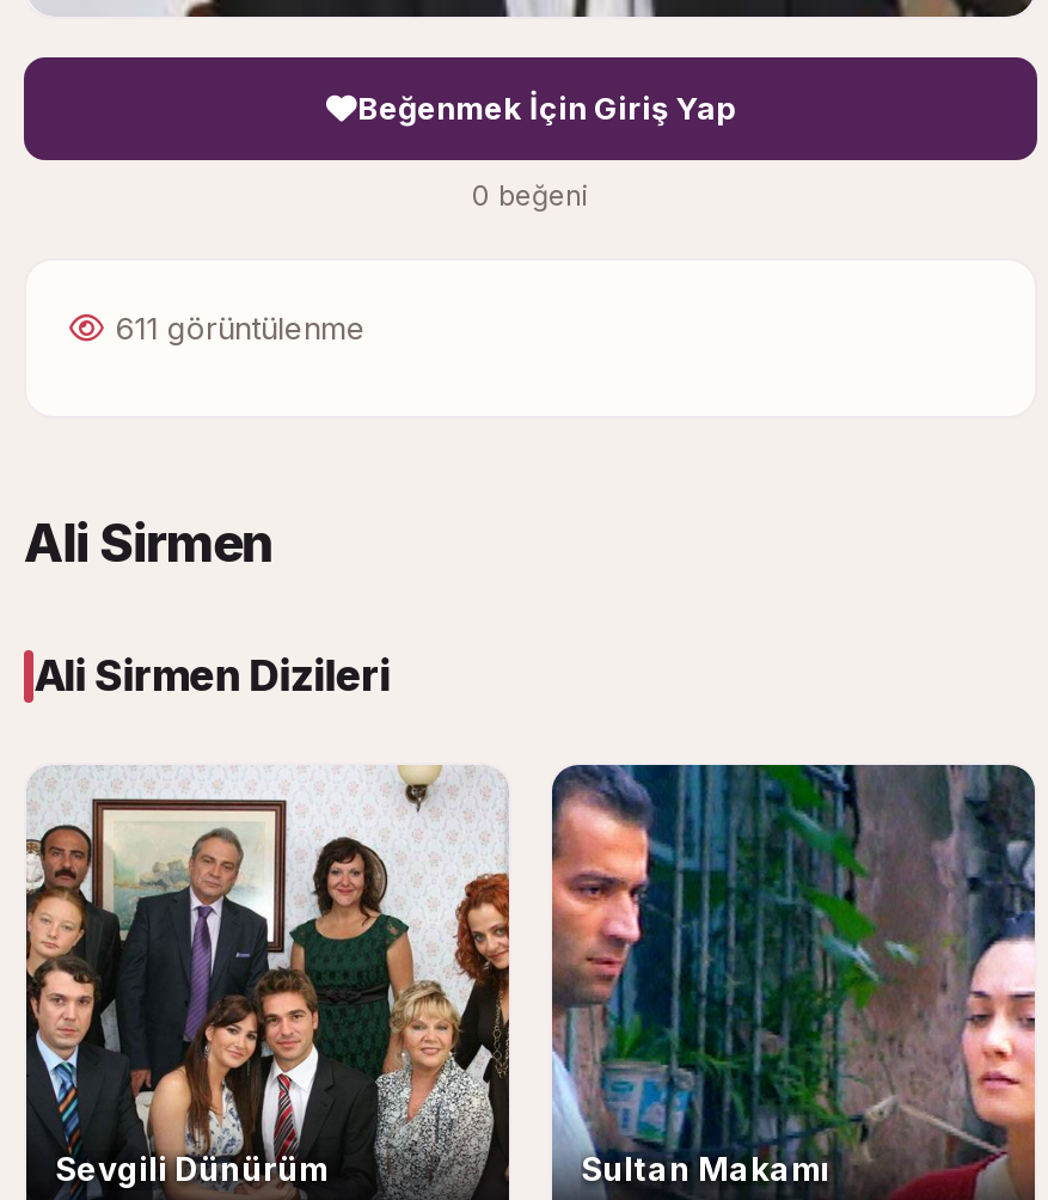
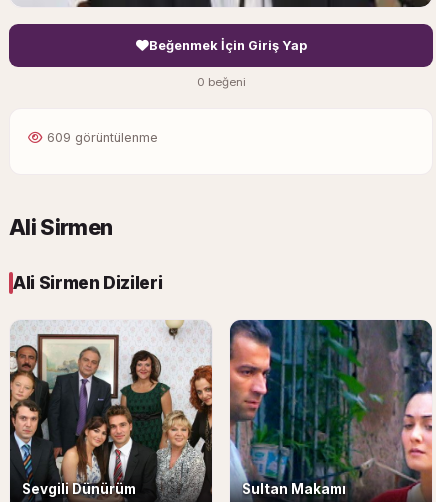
- 611 görüntülenme
+ 609 görüntülenme
